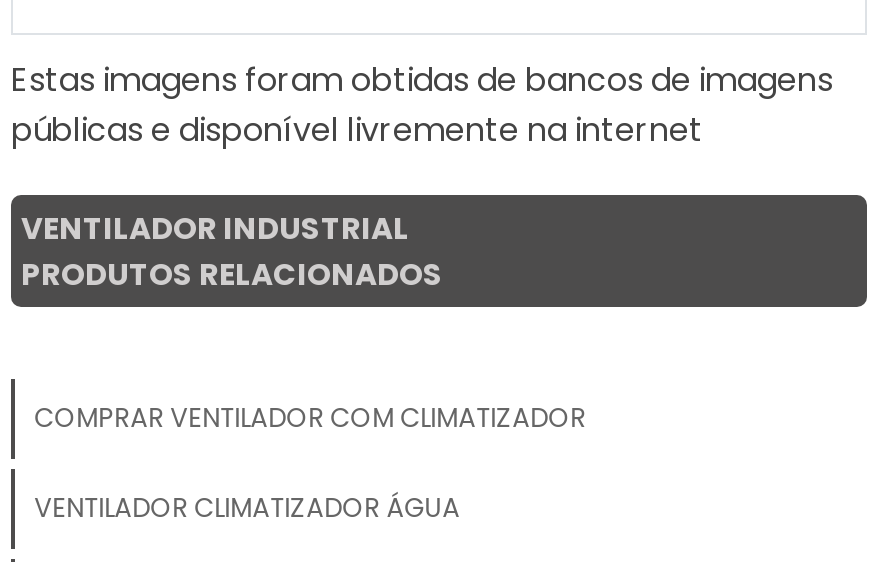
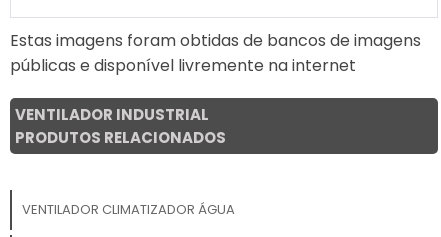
- COMPRAR VENTILADOR COM CLIMATIZADOR
